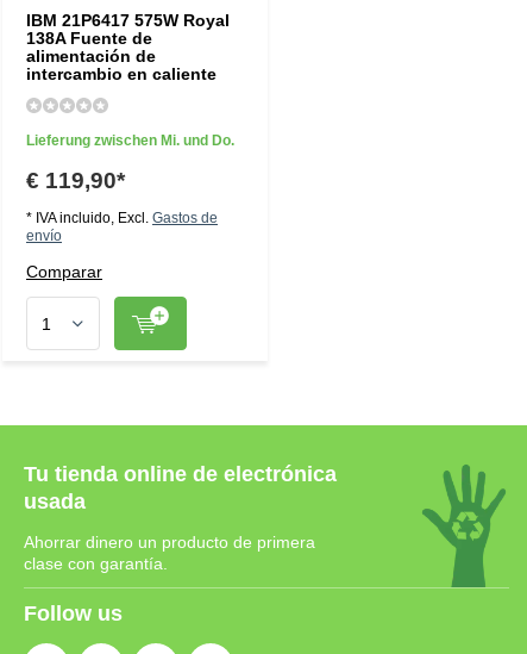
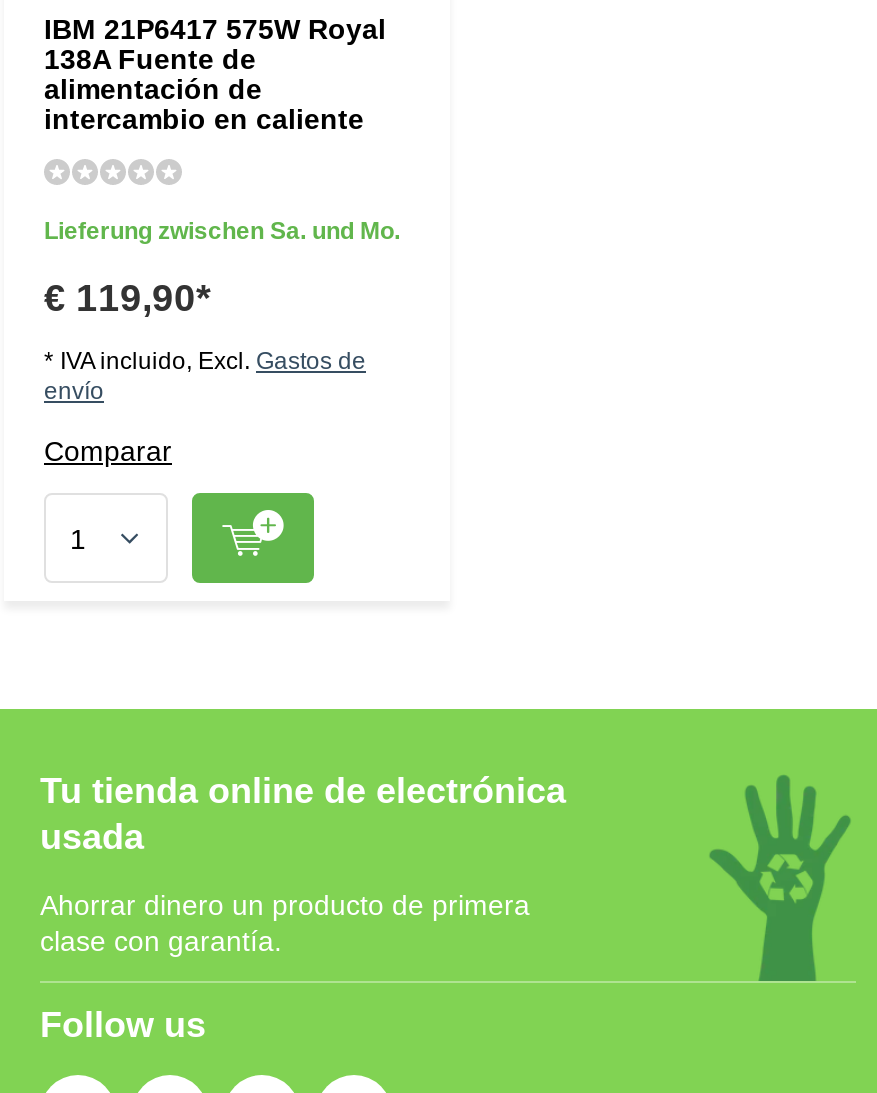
- Lieferung zwischen Mi. und Do.
+ Lieferung zwischen Sa. und Mo.
